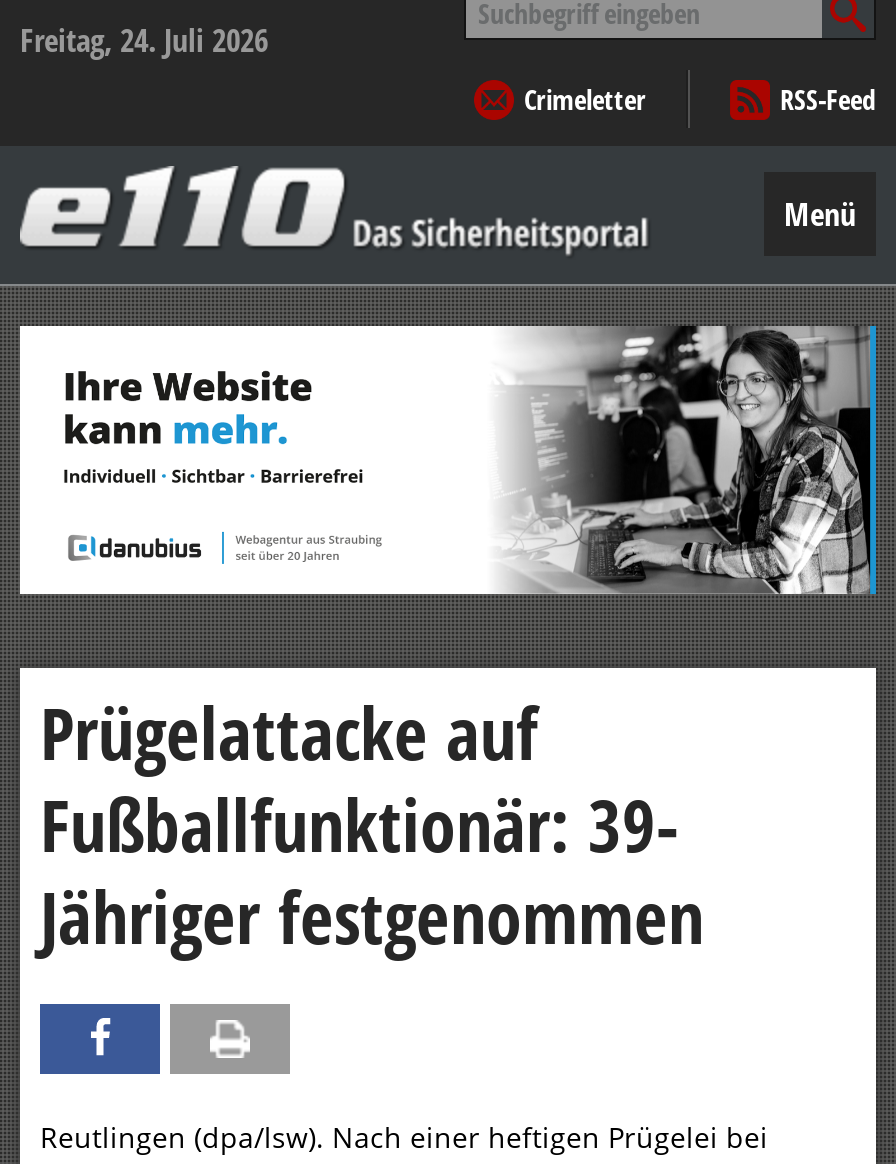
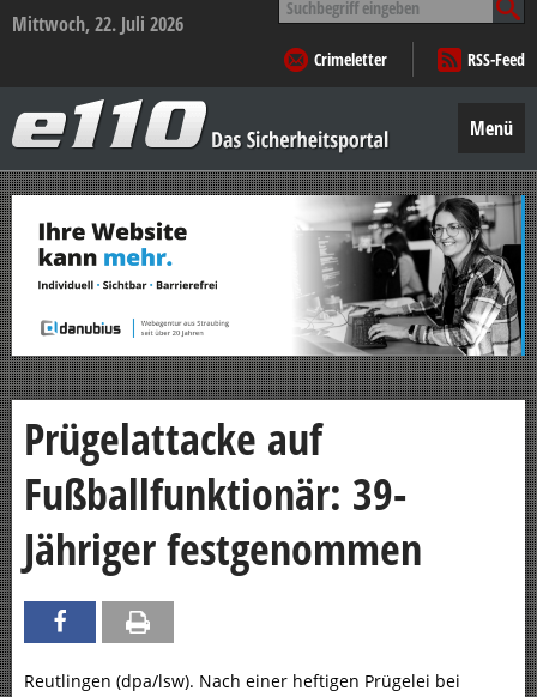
- Freitag, 24. Juli 2026
+ Mittwoch, 22. Juli 2026
